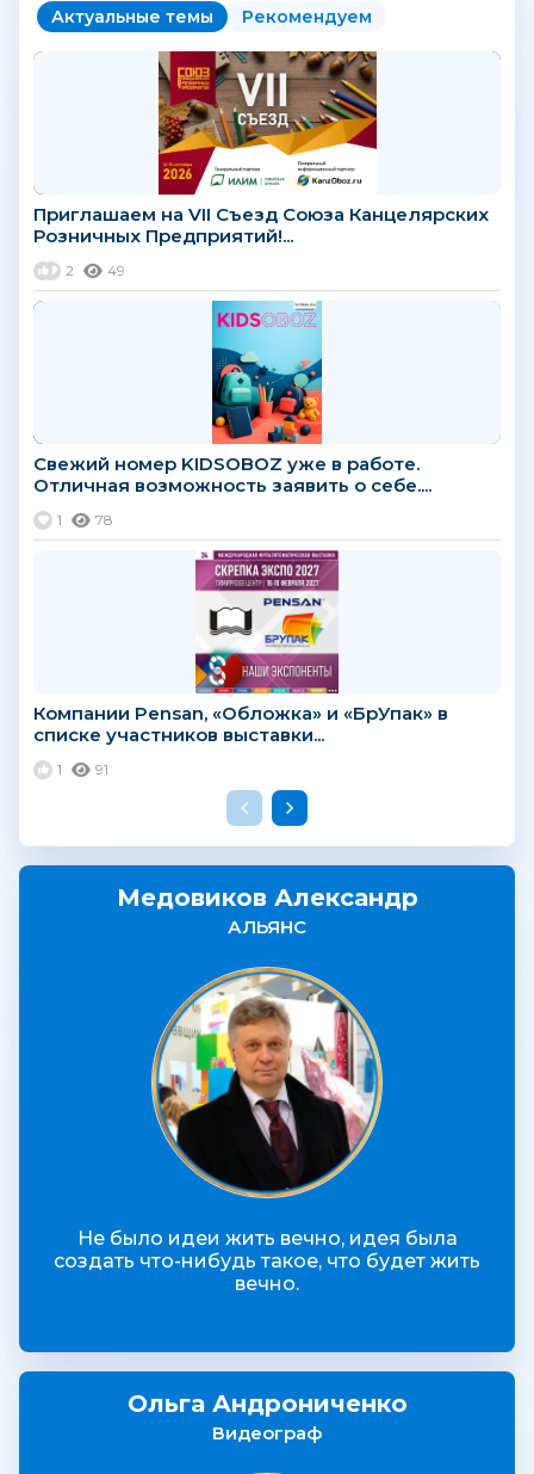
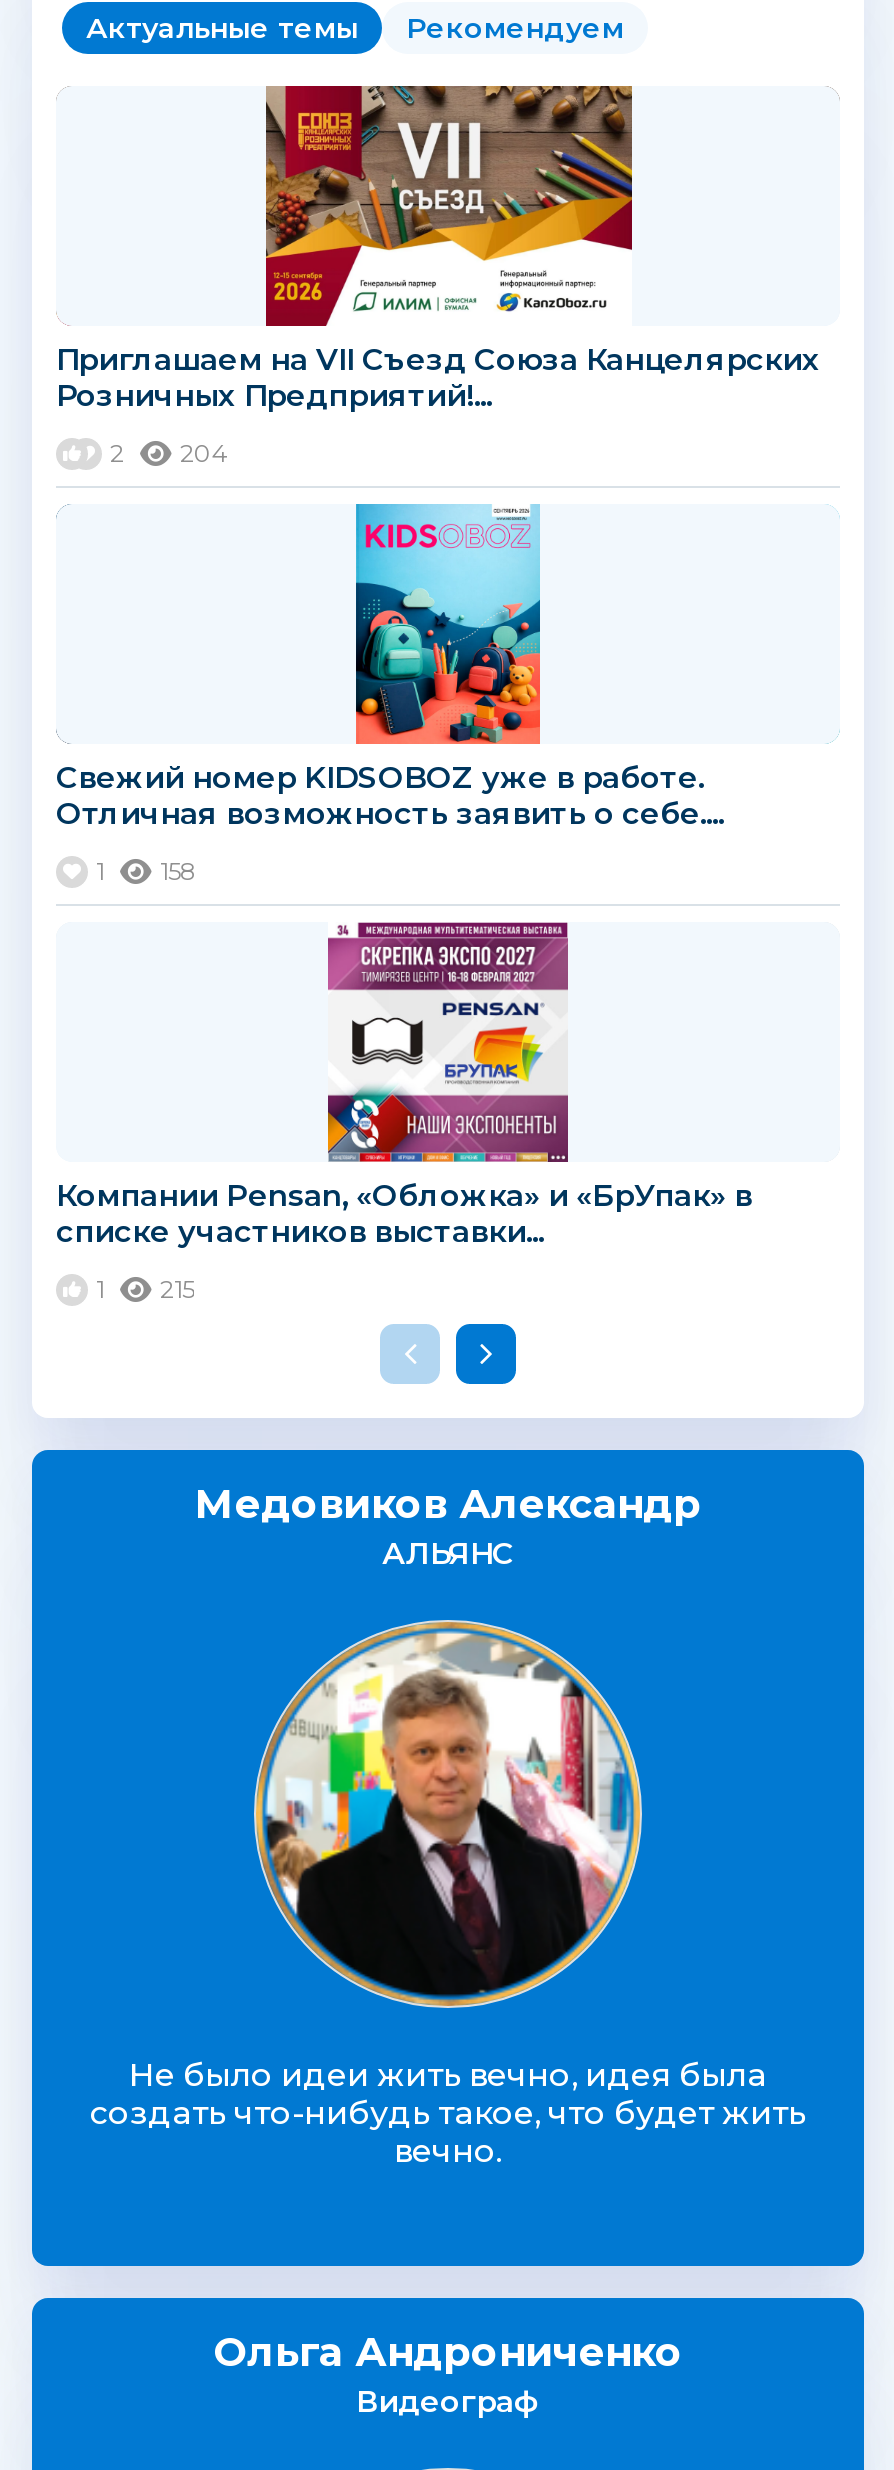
- 2 49
+ 2 204

- 1 78
+ 1 158

- 1 91
+ 1 215
